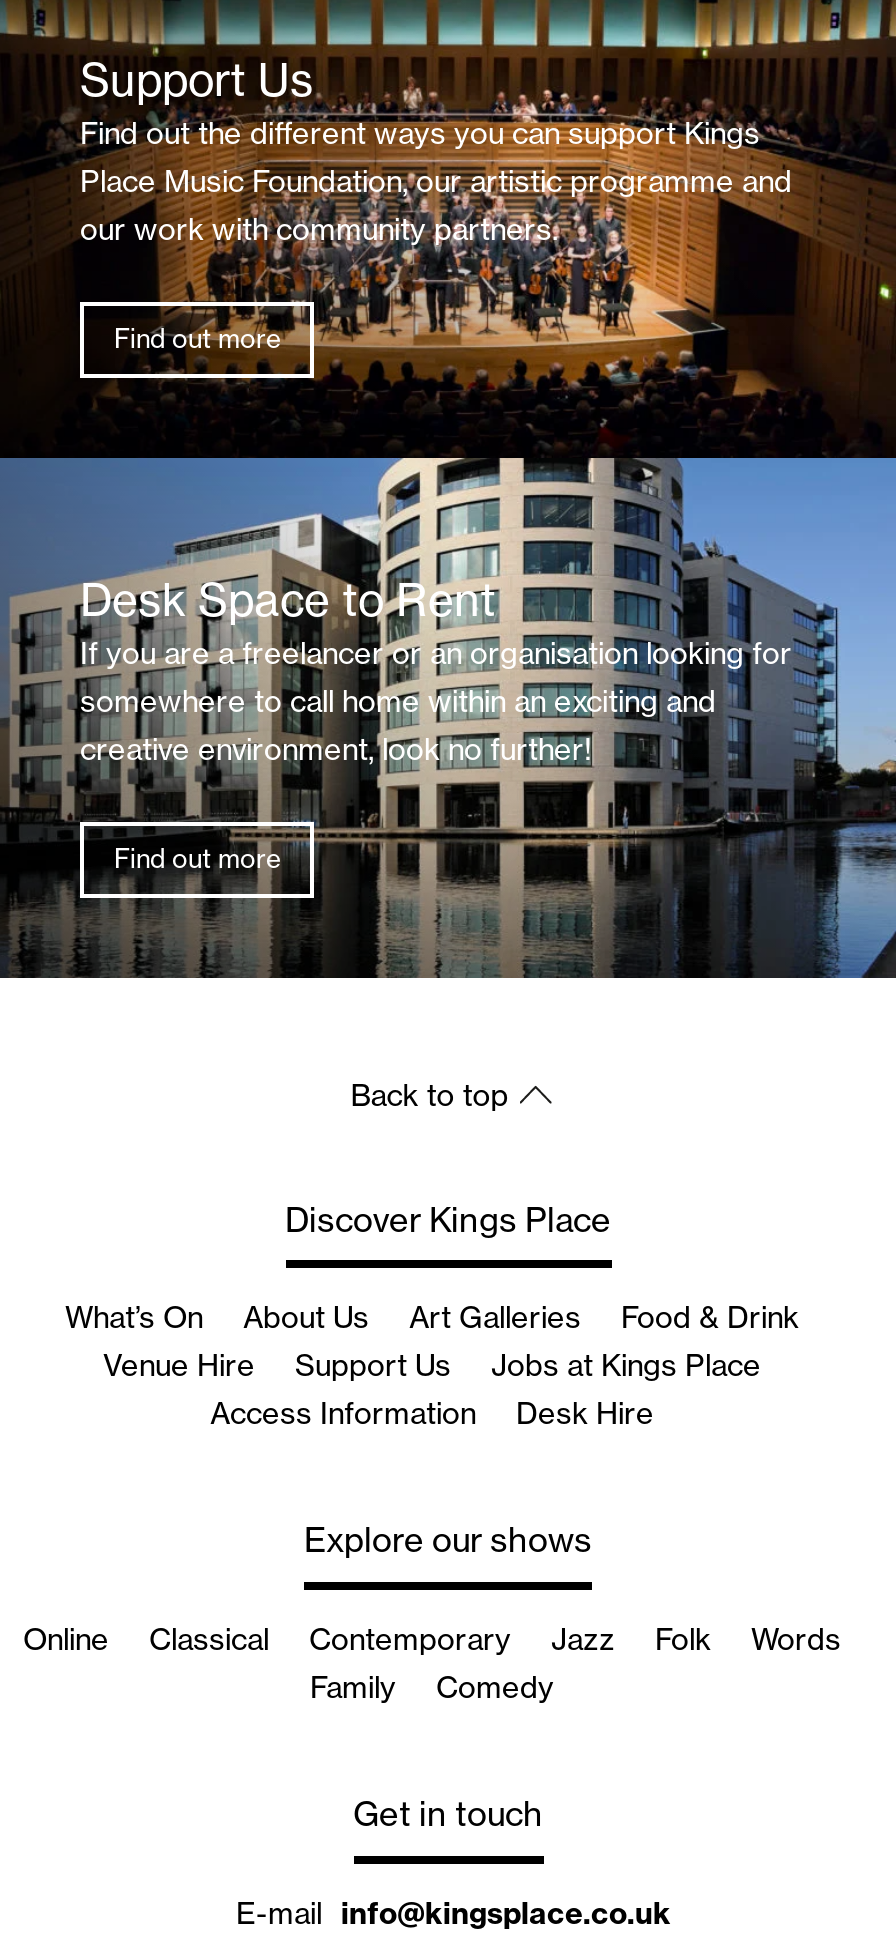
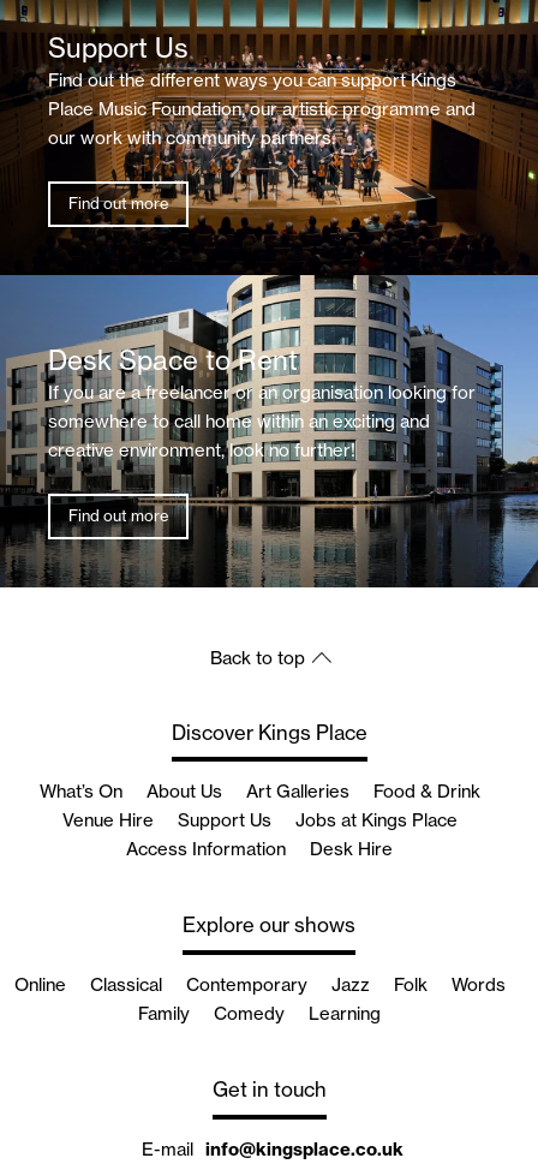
+ Learning
